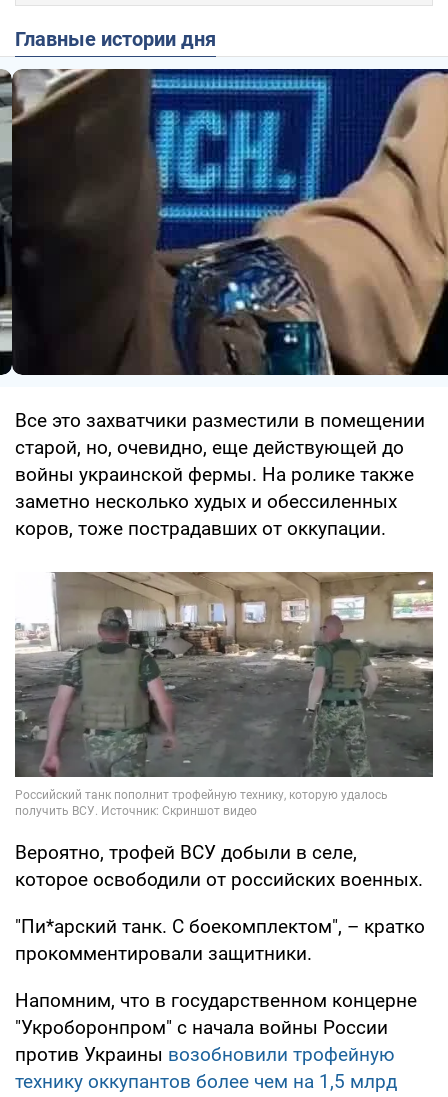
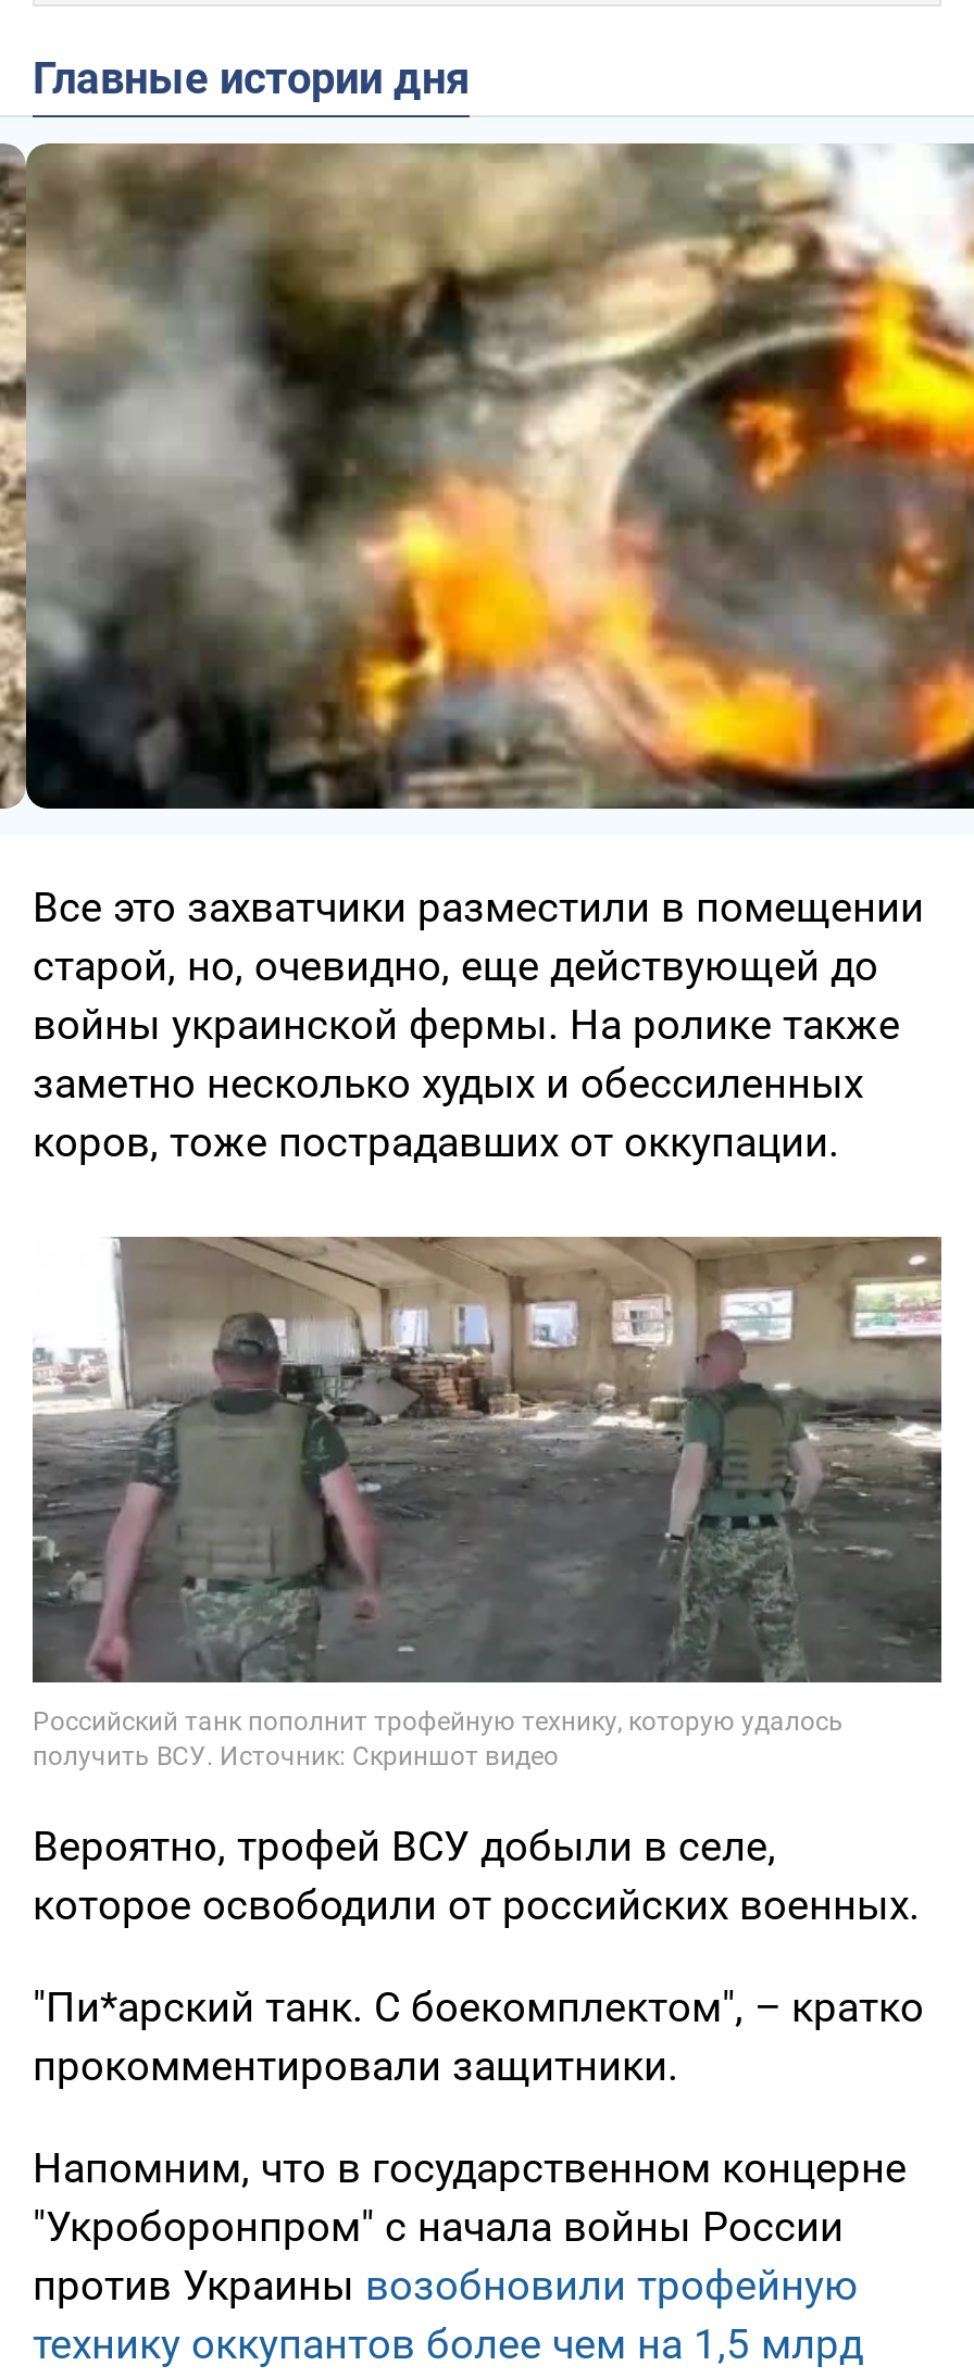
- [image]
+ [image]
